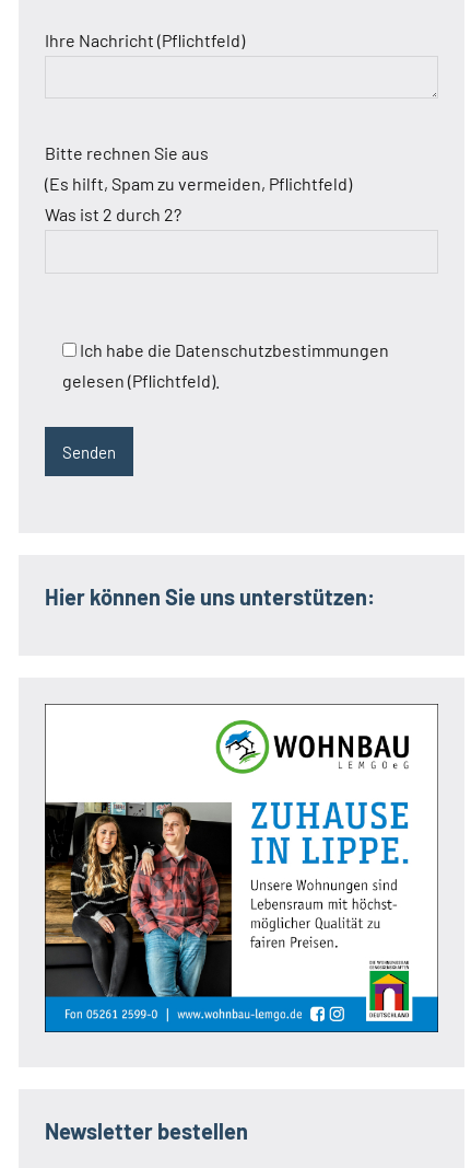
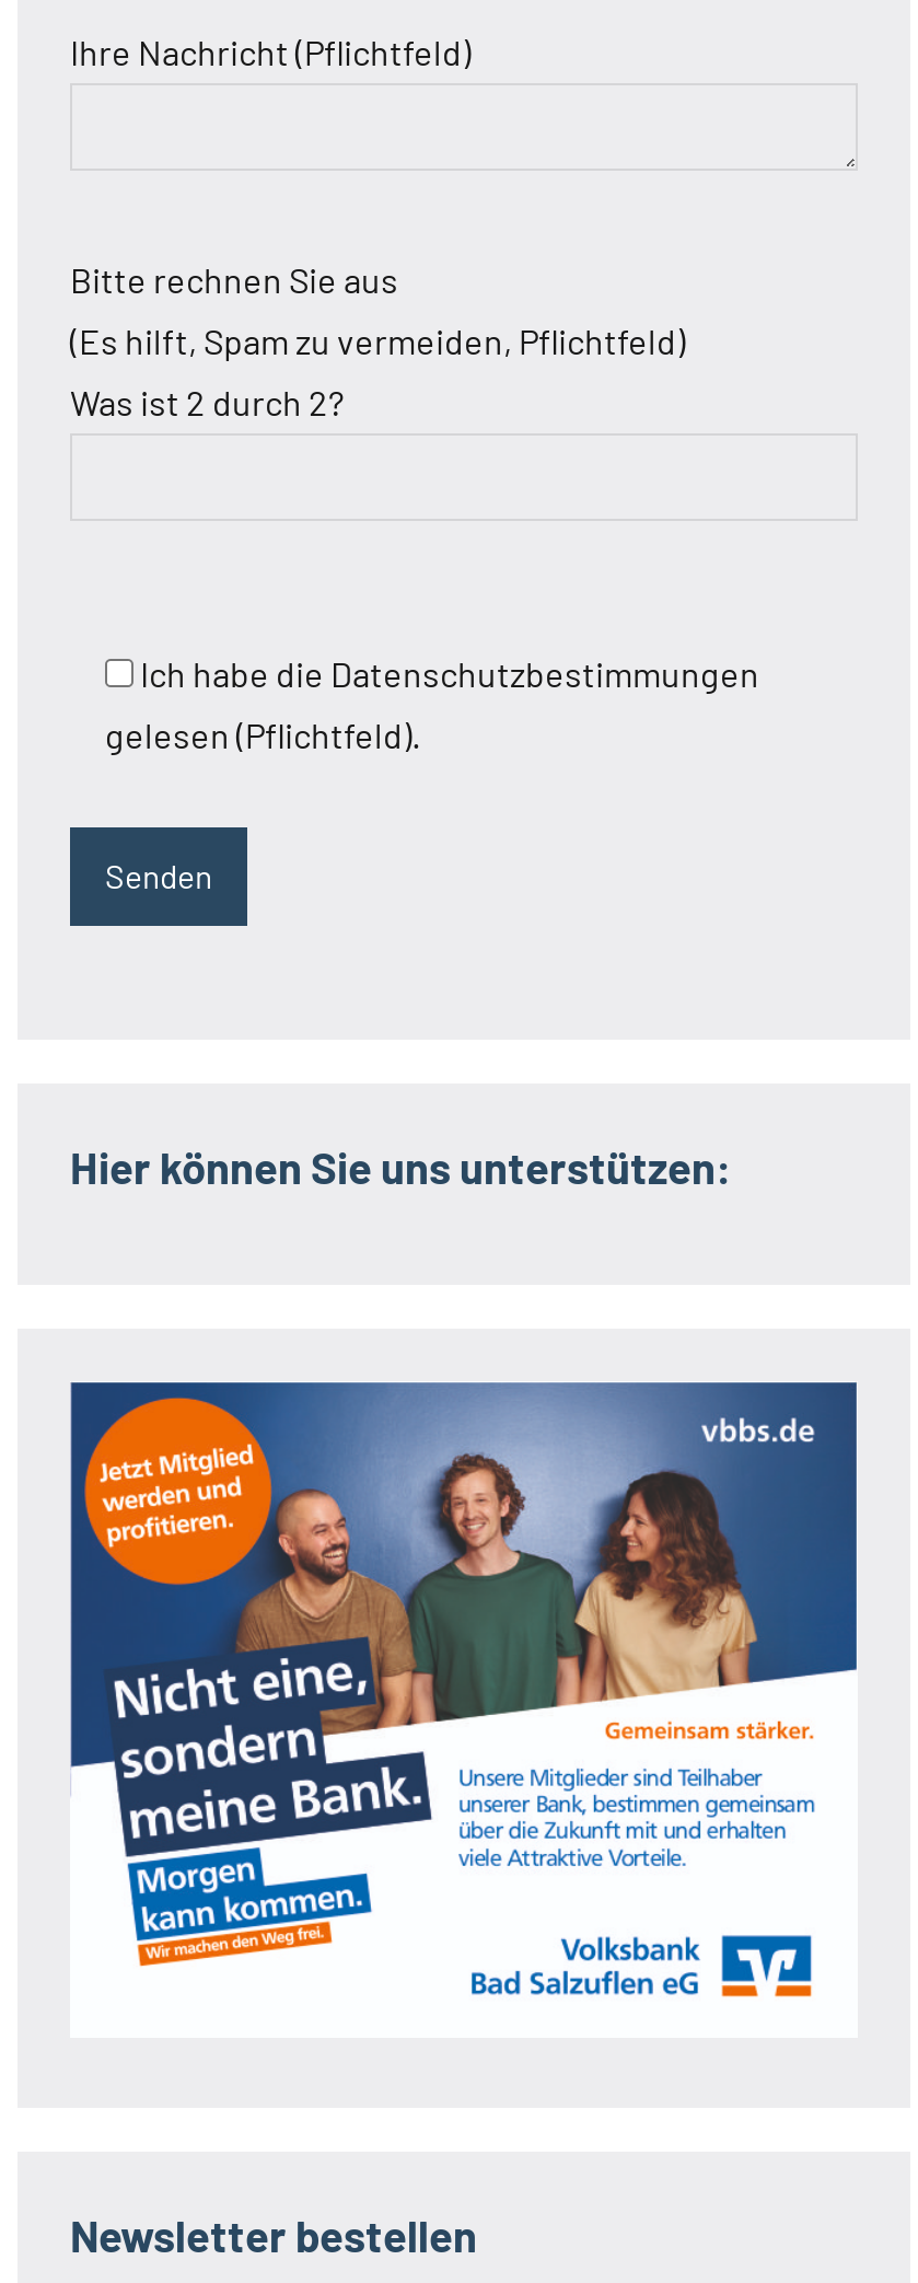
- [image]
+ [image]
